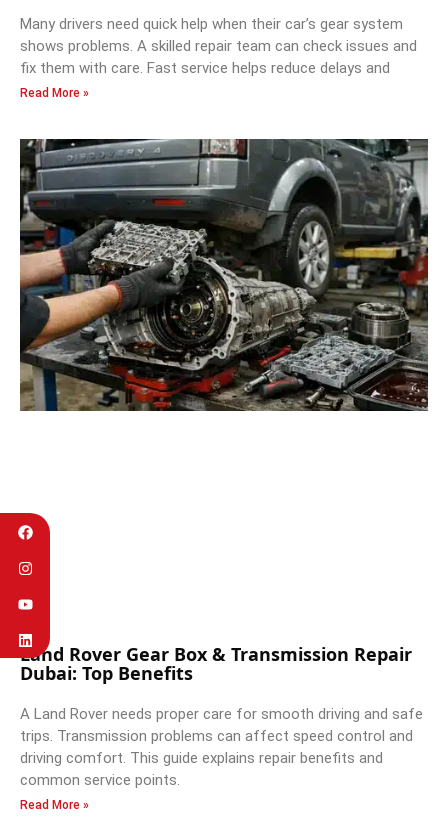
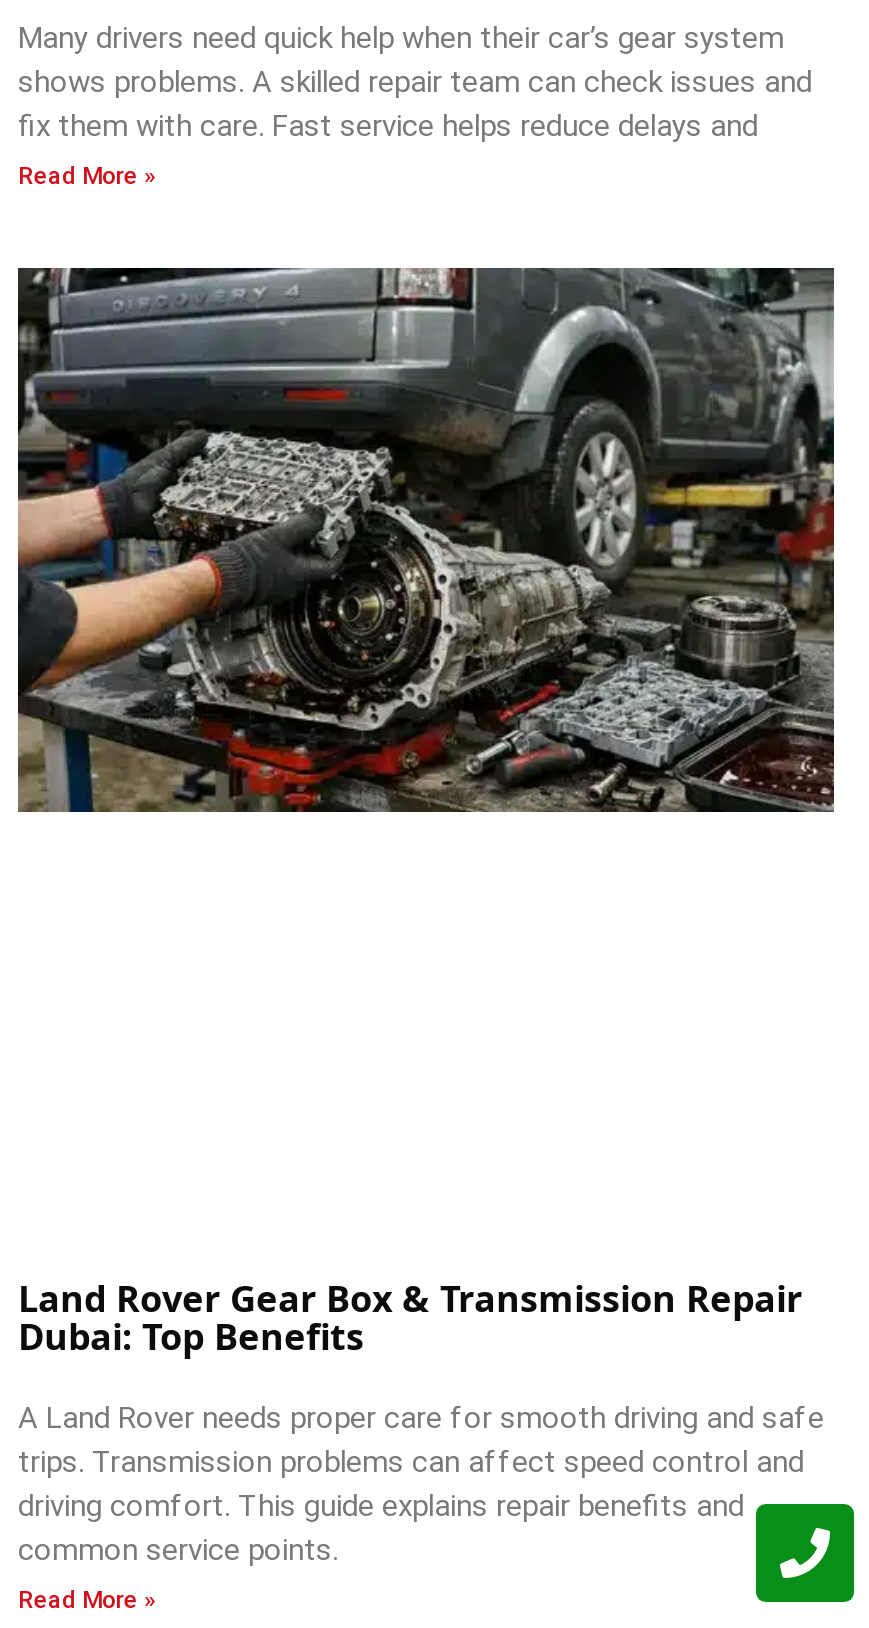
- [image]

+ [image]
